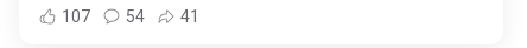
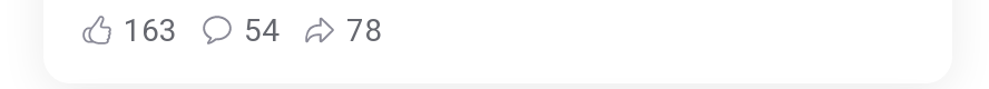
- 107
+ 163

- 41
+ 78
